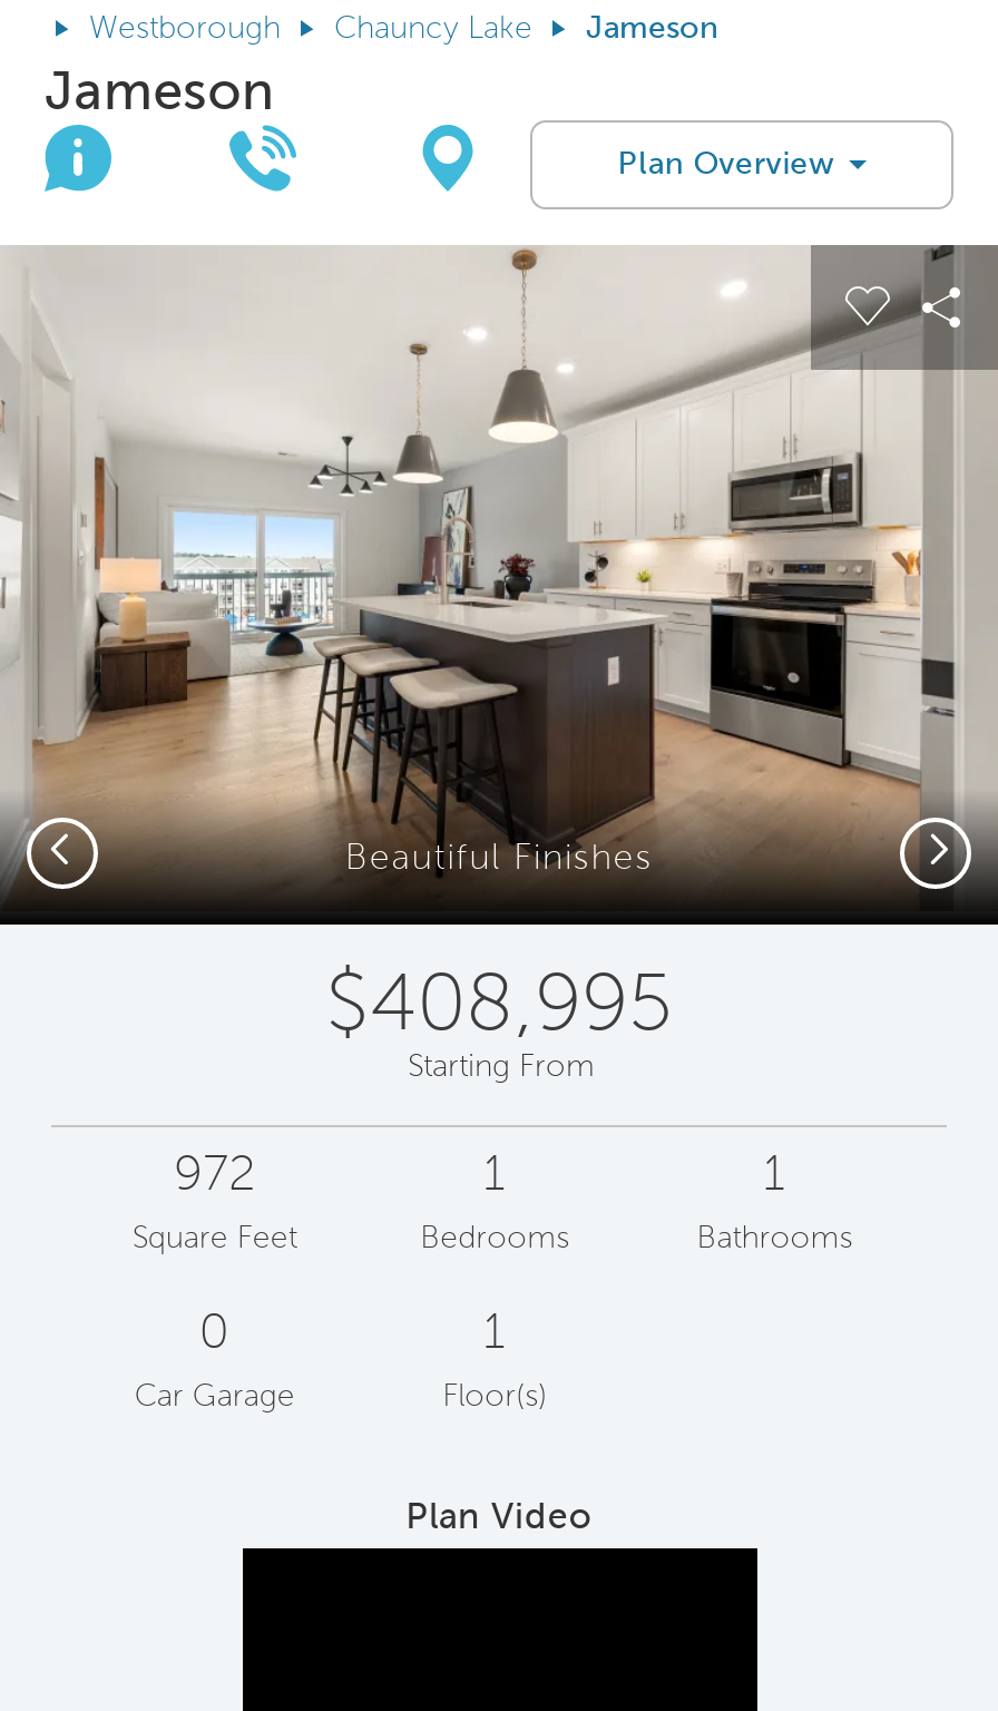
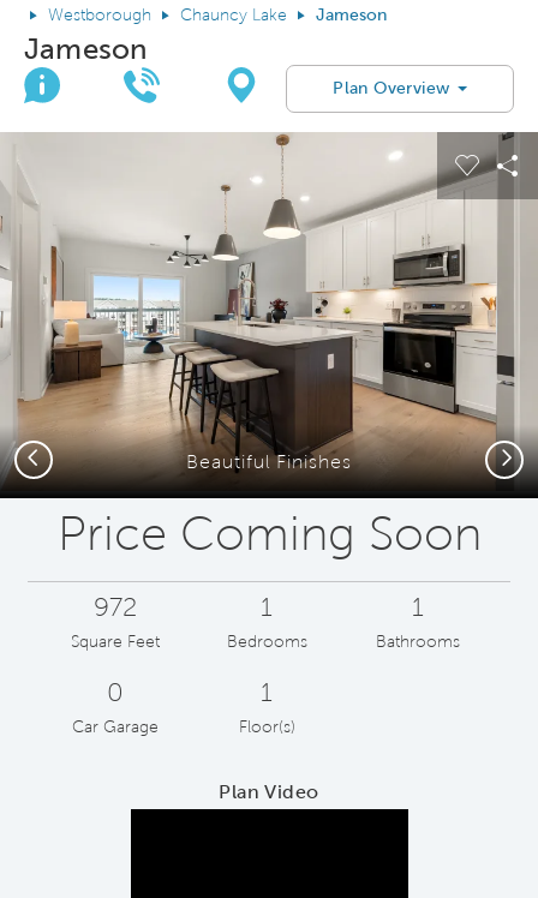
- $408,995
- Starting From
+ Price Coming Soon
